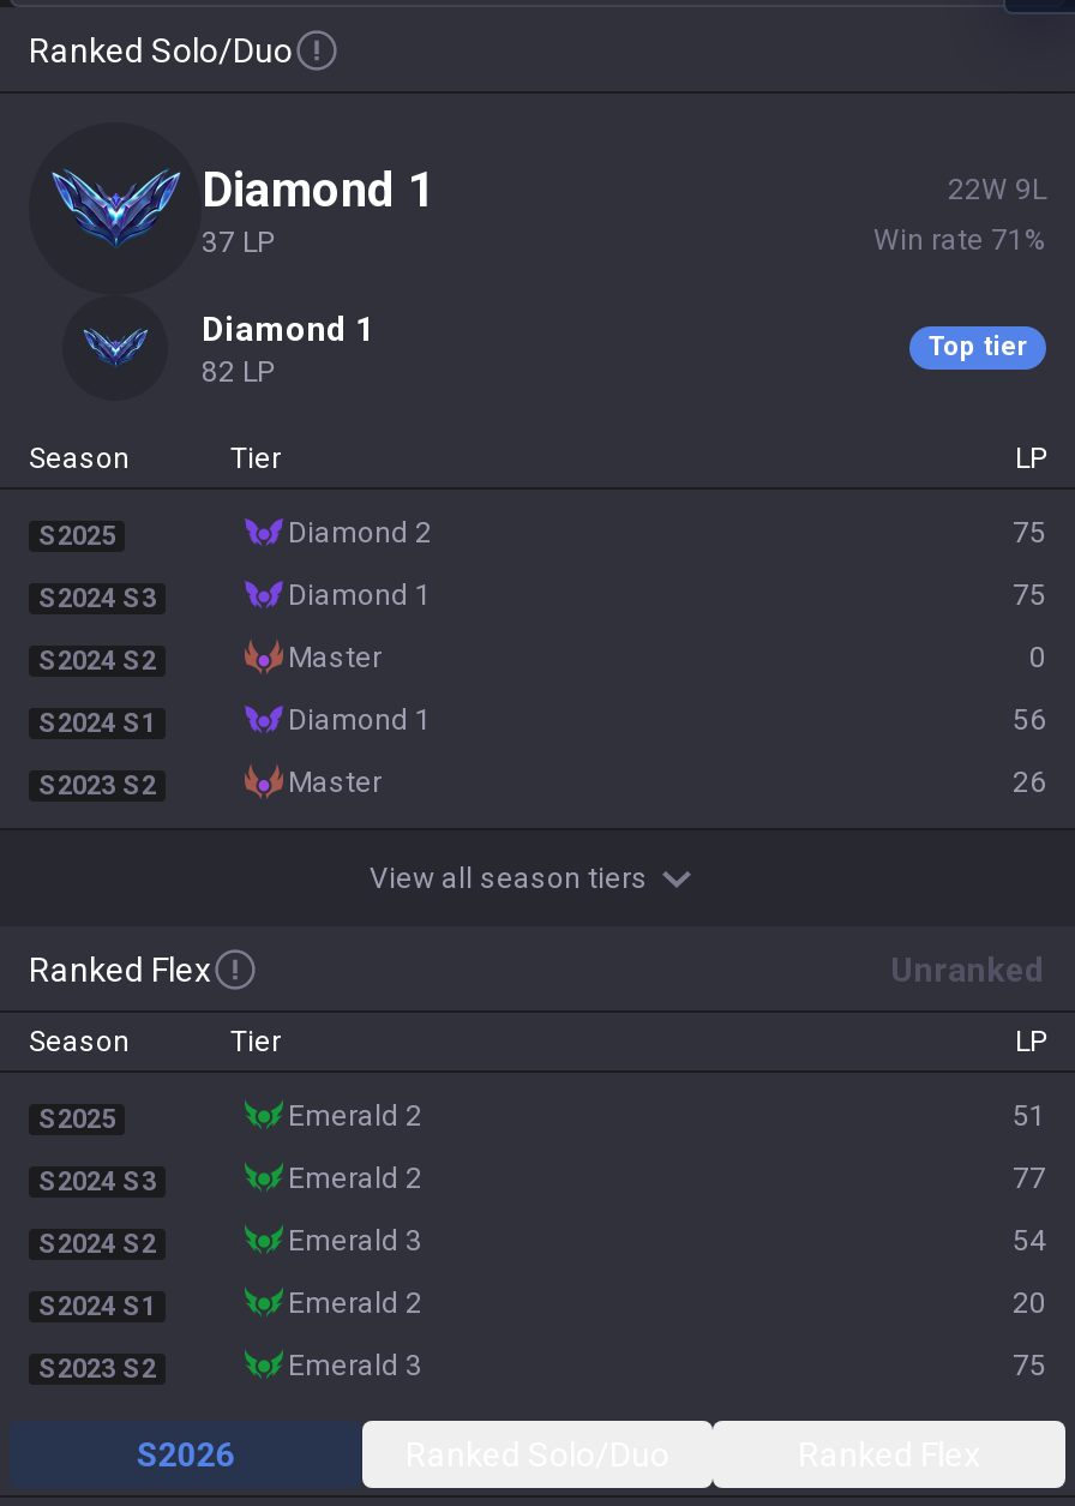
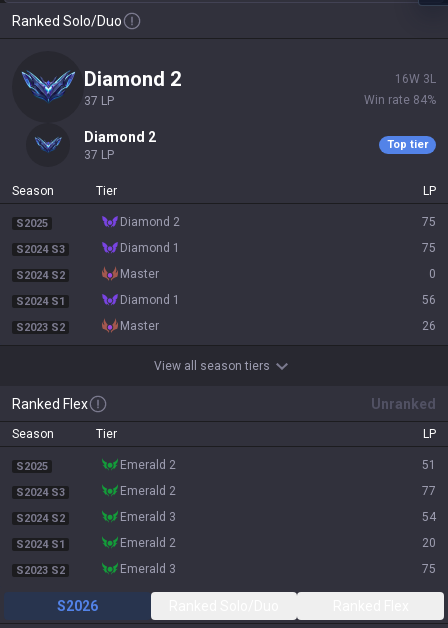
- diamond 1
+ diamond 2

- 22W 9L
+ 16W 3L

- Win rate 71%
+ Win rate 84%

- diamond 1
+ diamond 2

- 82 LP
+ 37 LP
